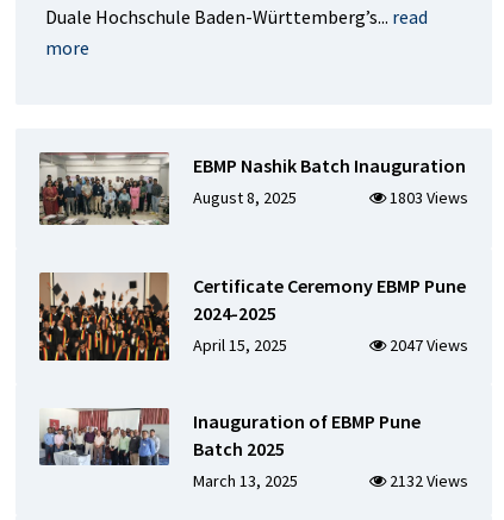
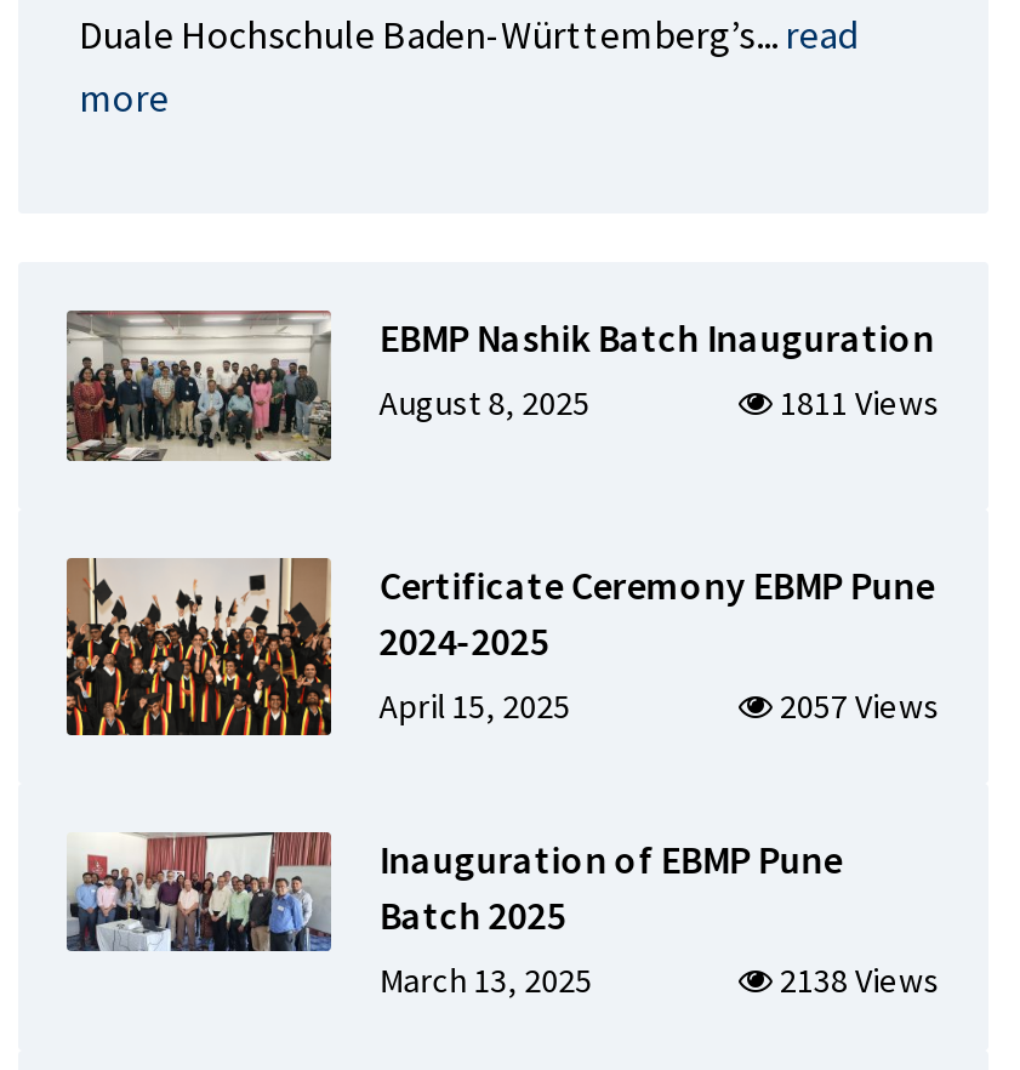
- 1803 Views
+ 1811 Views

- 2047 Views
+ 2057 Views

- 2132 Views
+ 2138 Views
